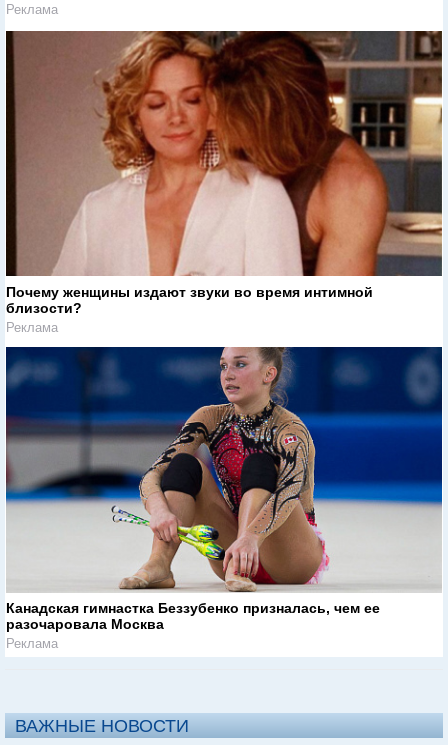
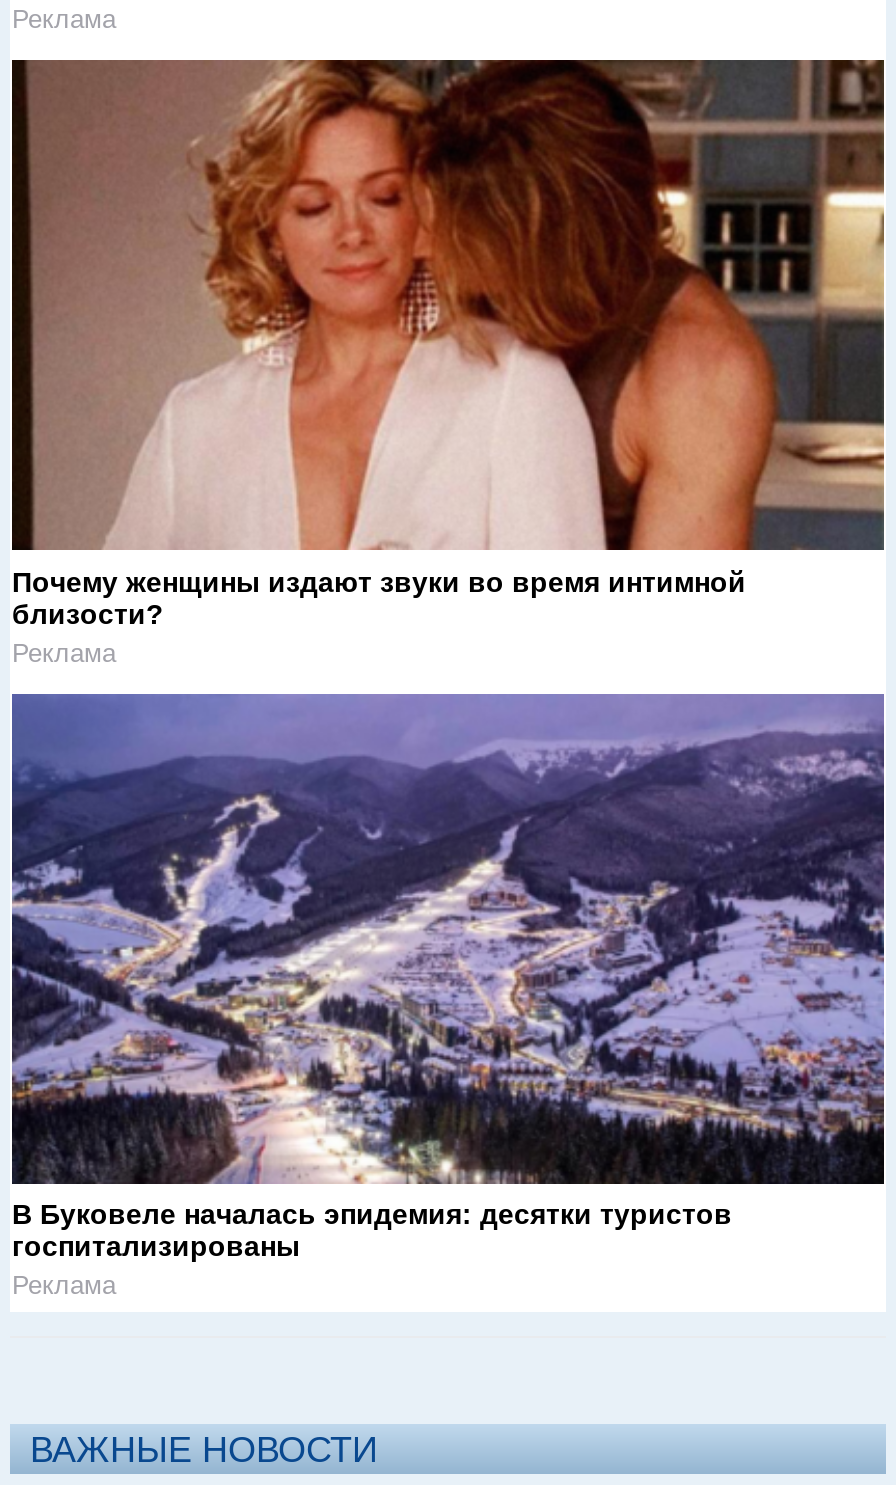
- [image]
- Канадская гимнастка Беззубенко призналась, чем ее
- разочаровала Москва
+ [image]
+ В Буковеле началась эпидемия: десятки туристов
+ госпитализированы
